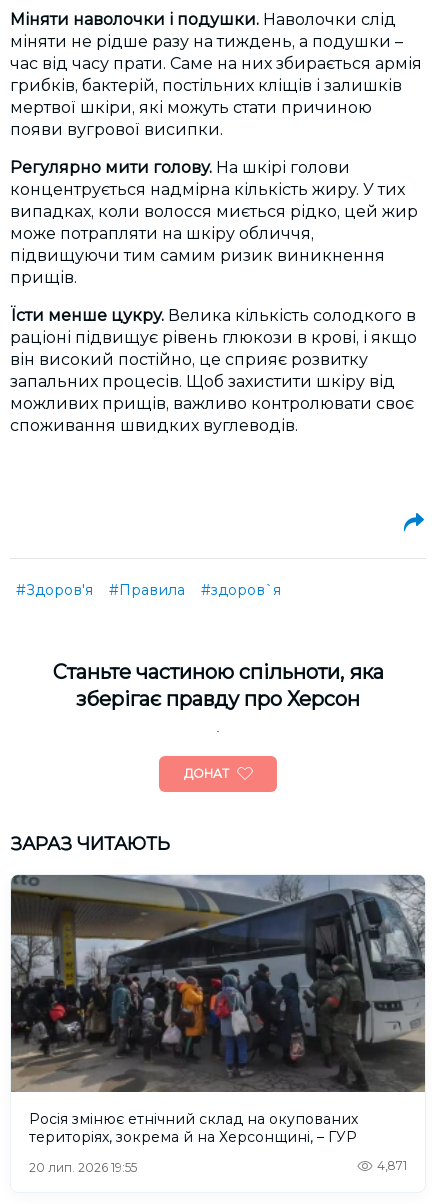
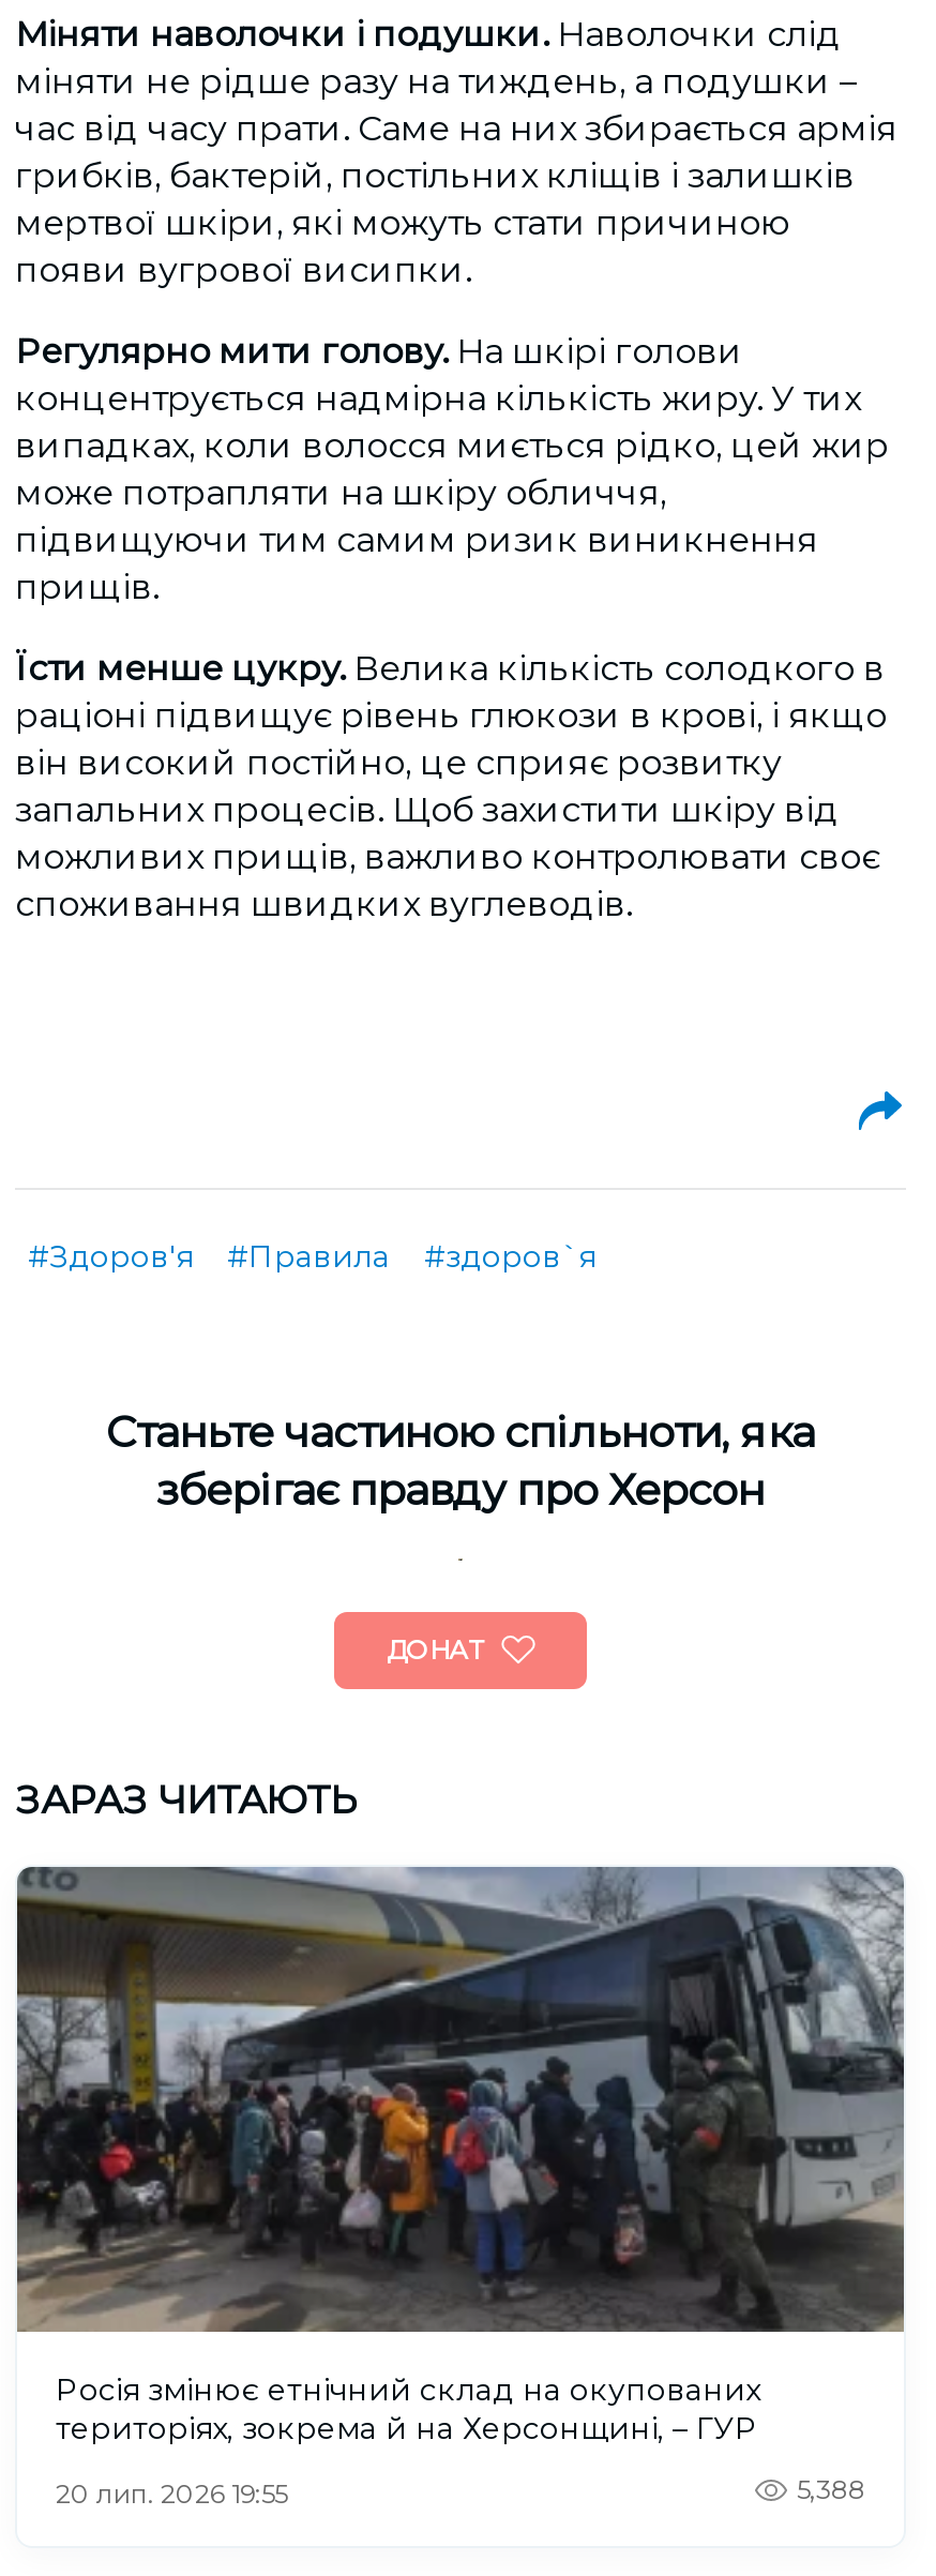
- 4,871
+ 5,388
